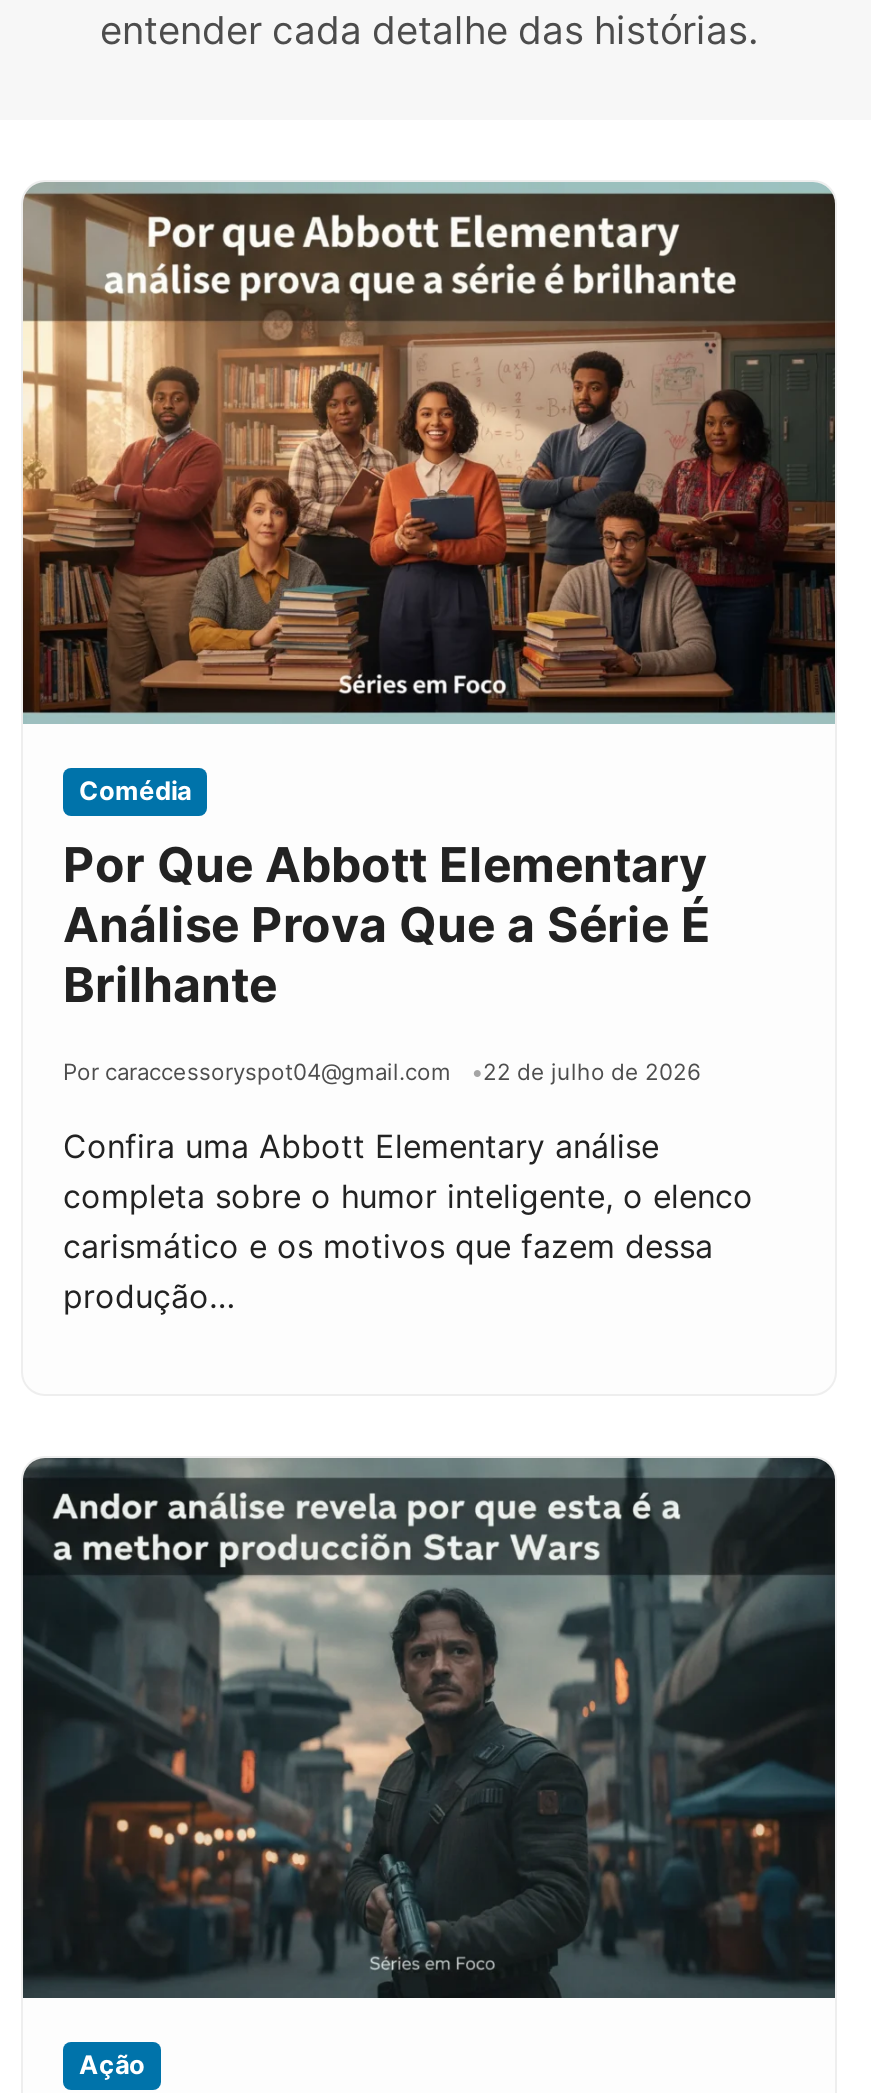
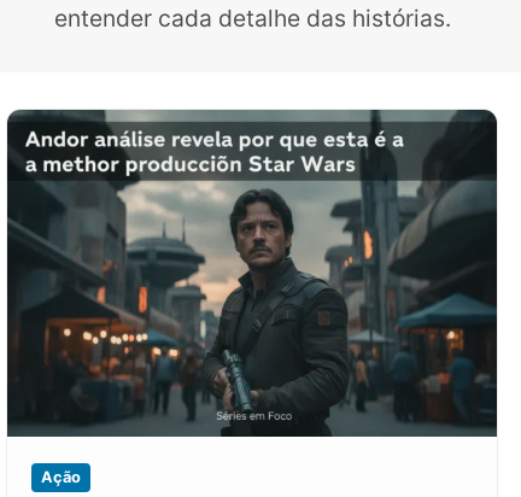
- [image]
- Comédia
- Por Que Abbott Elementary
- Análise Prova Que a Série É
- Brilhante
- Por caraccessoryspot04@gmail.com
- 22 de julho de 2026
- Confira uma Abbott Elementary análise
- completa sobre o humor inteligente, o elenco
- carismático e os motivos que fazem dessa
- produção…
